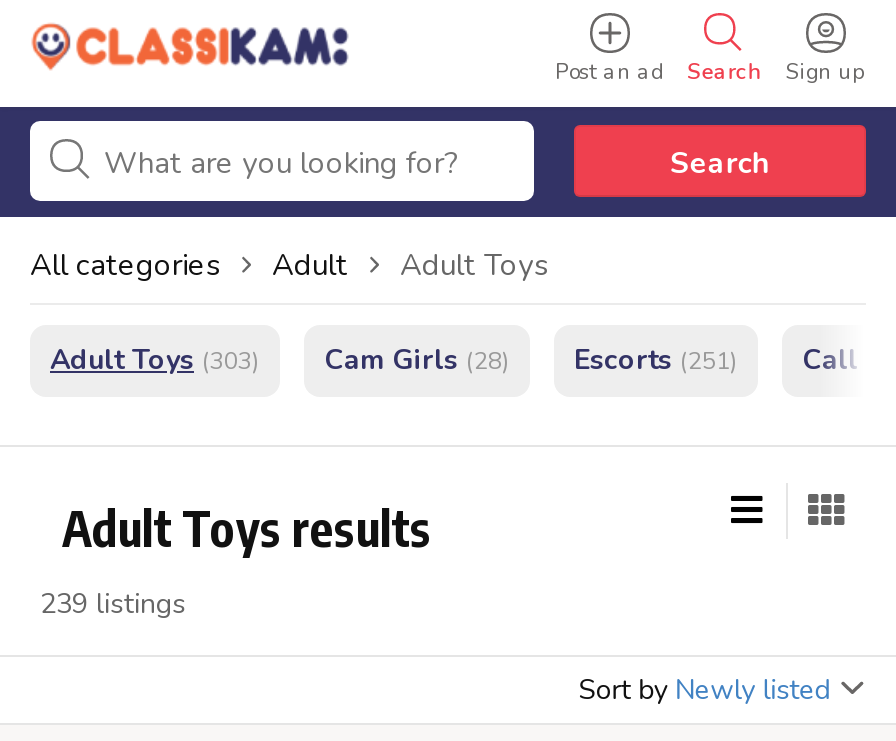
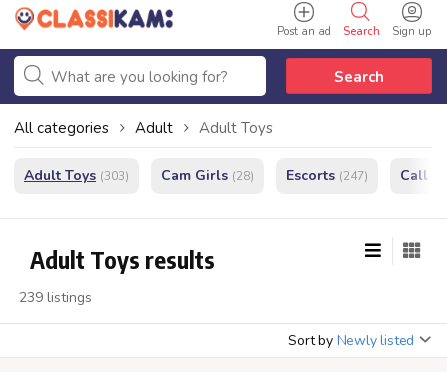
- Escorts (251)
+ Escorts (247)
